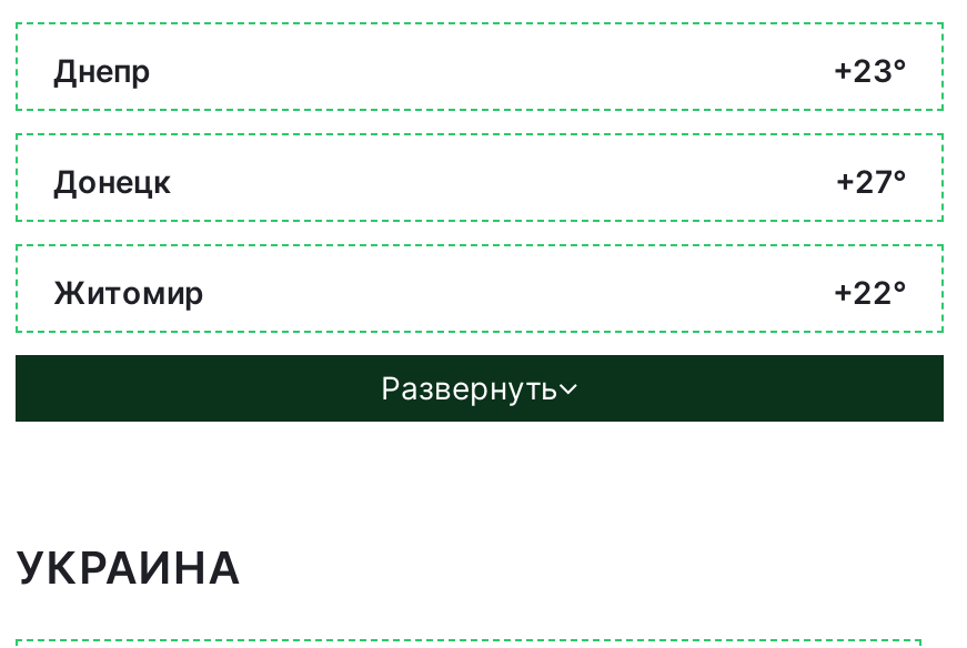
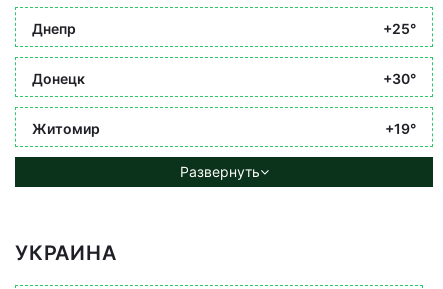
- +23°
+ +25°

- +27°
+ +30°

- +22°
+ +19°
